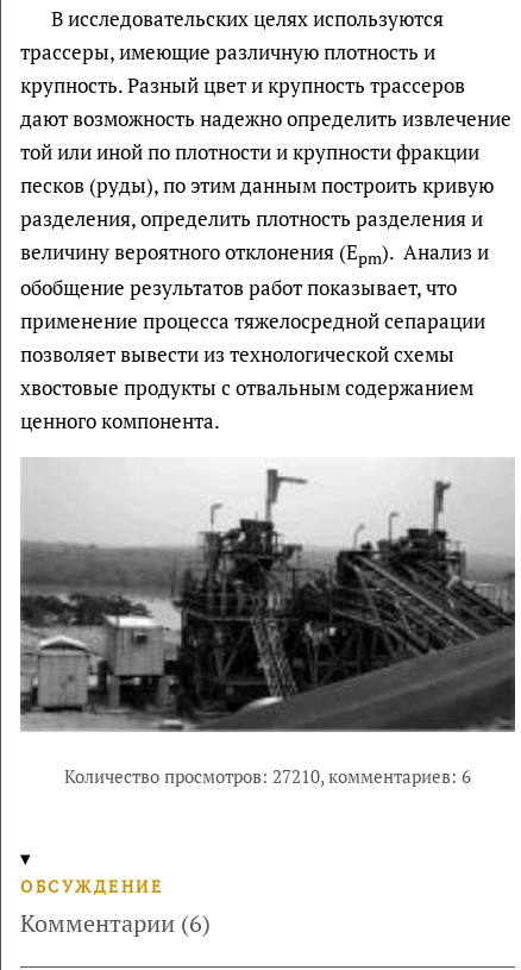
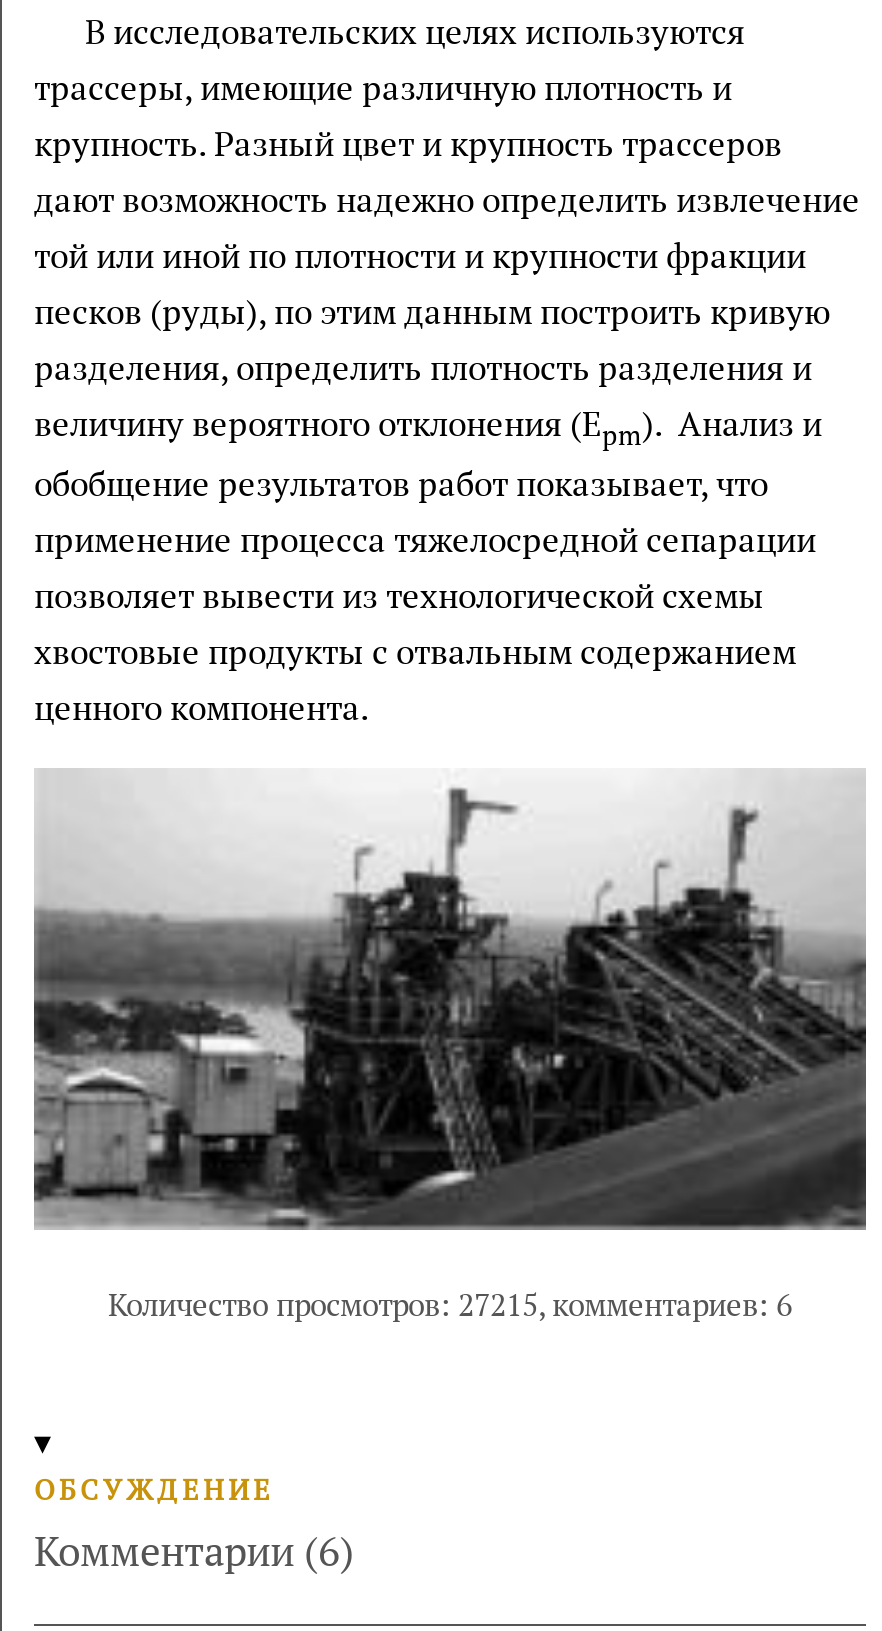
- Количество просмотров: 27210, комментариев: 6
+ Количество просмотров: 27215, комментариев: 6
